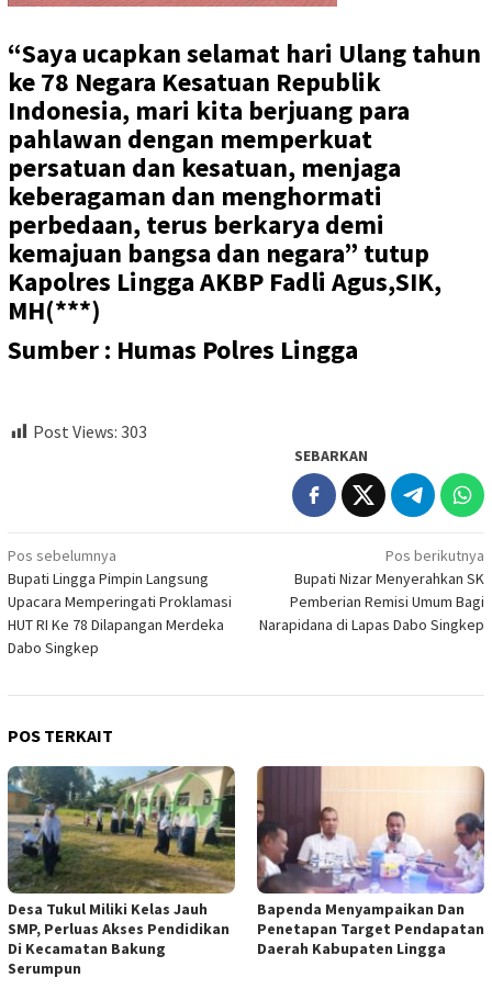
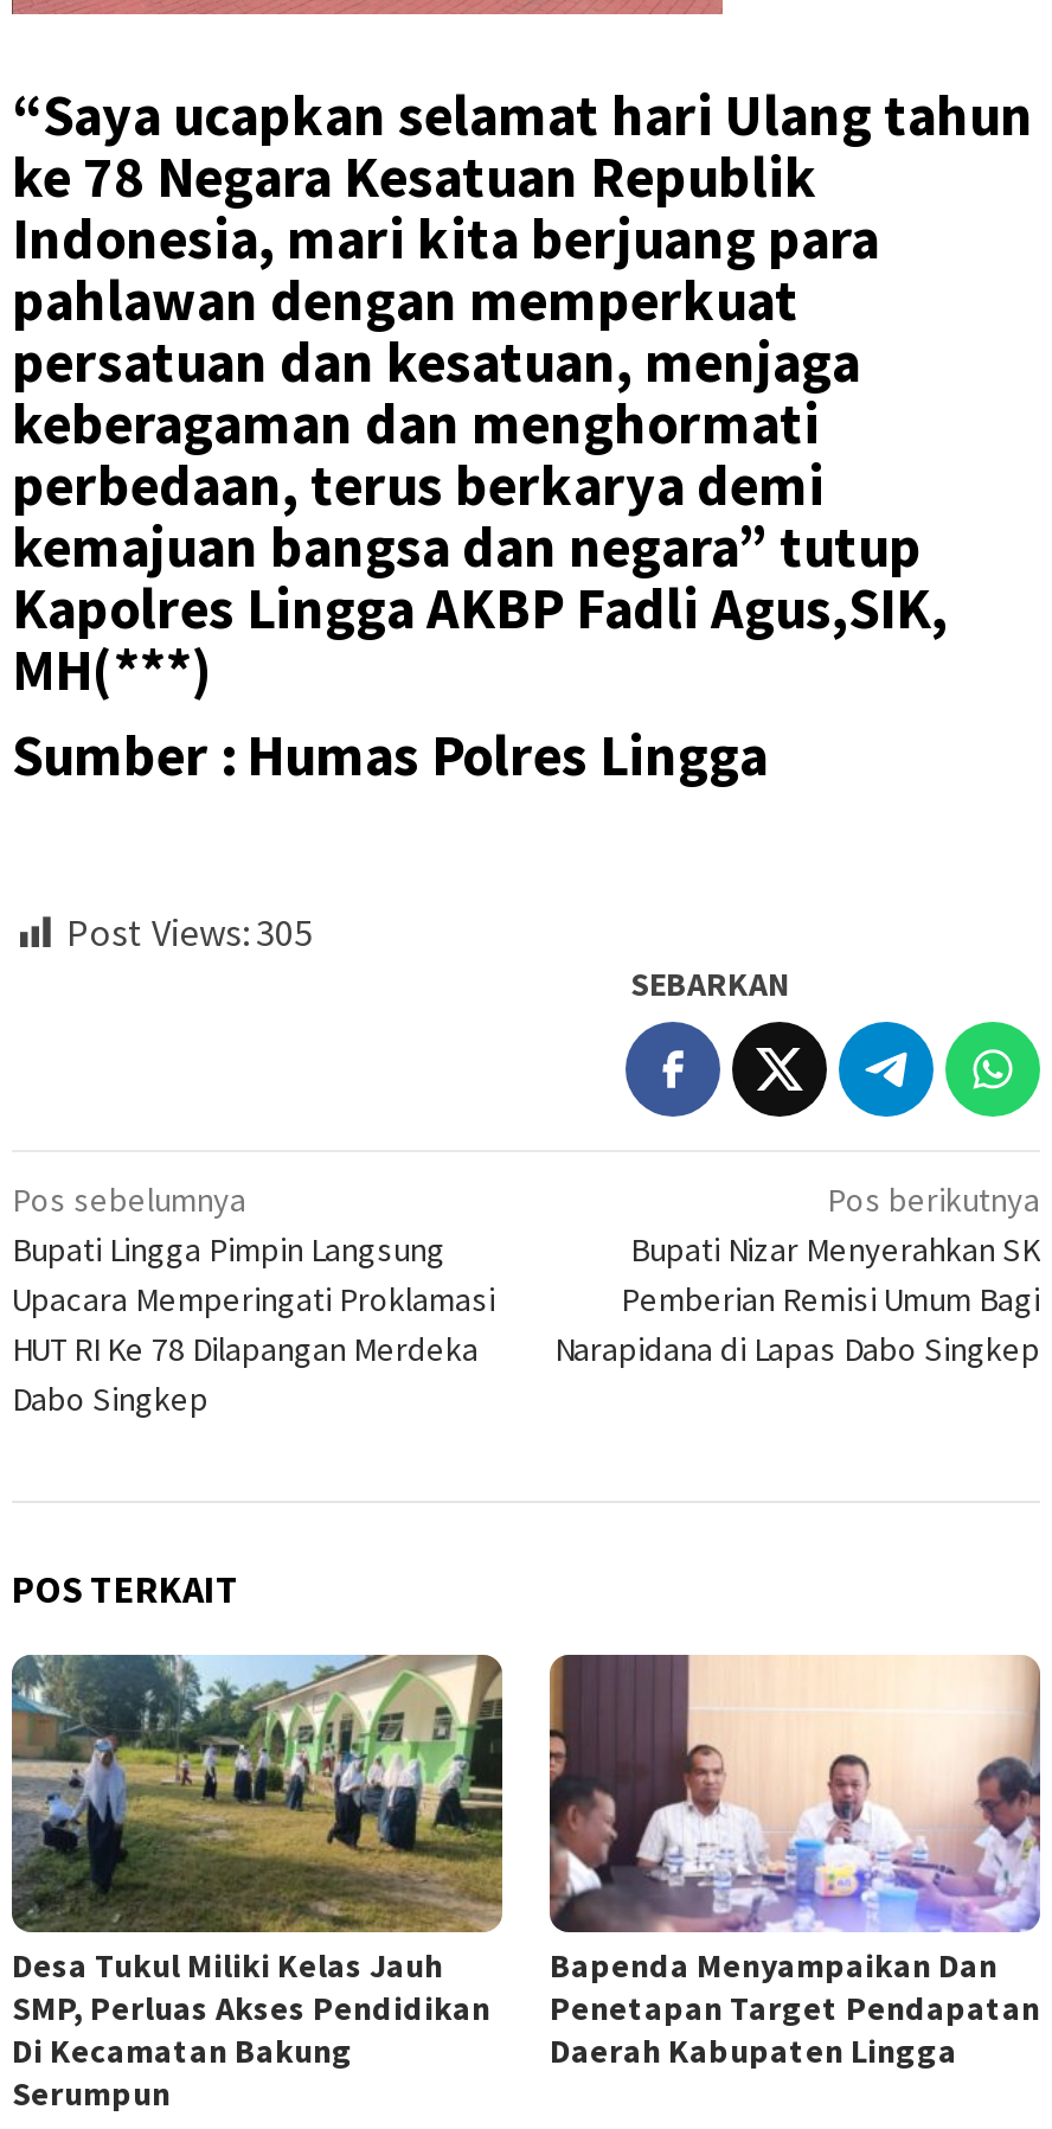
- Post Views: 303
+ Post Views: 305
